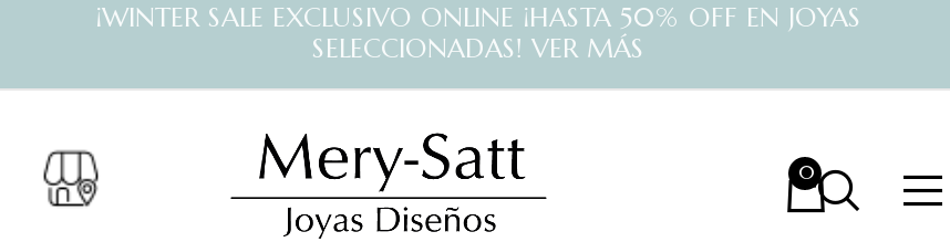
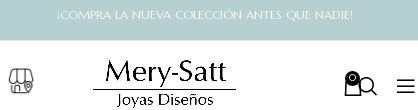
- ¡WINTER SALE EXCLUSIVO ONLINE ¡HASTA 50% OFF EN JOYAS
- SELECCIONADAS! VER MÁS
+ ¡COMPRA LA NUEVA COLECCIÓN ANTES QUE NADIE!
